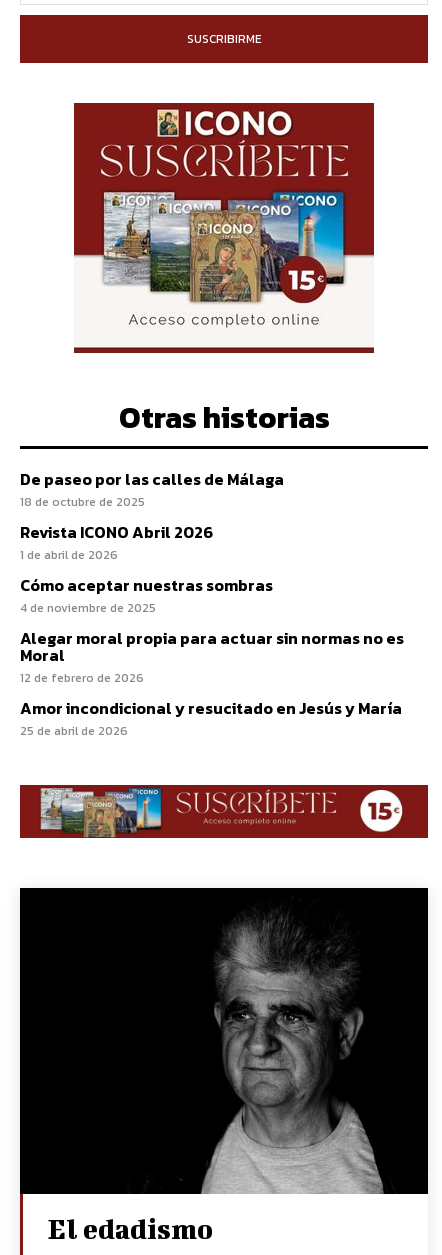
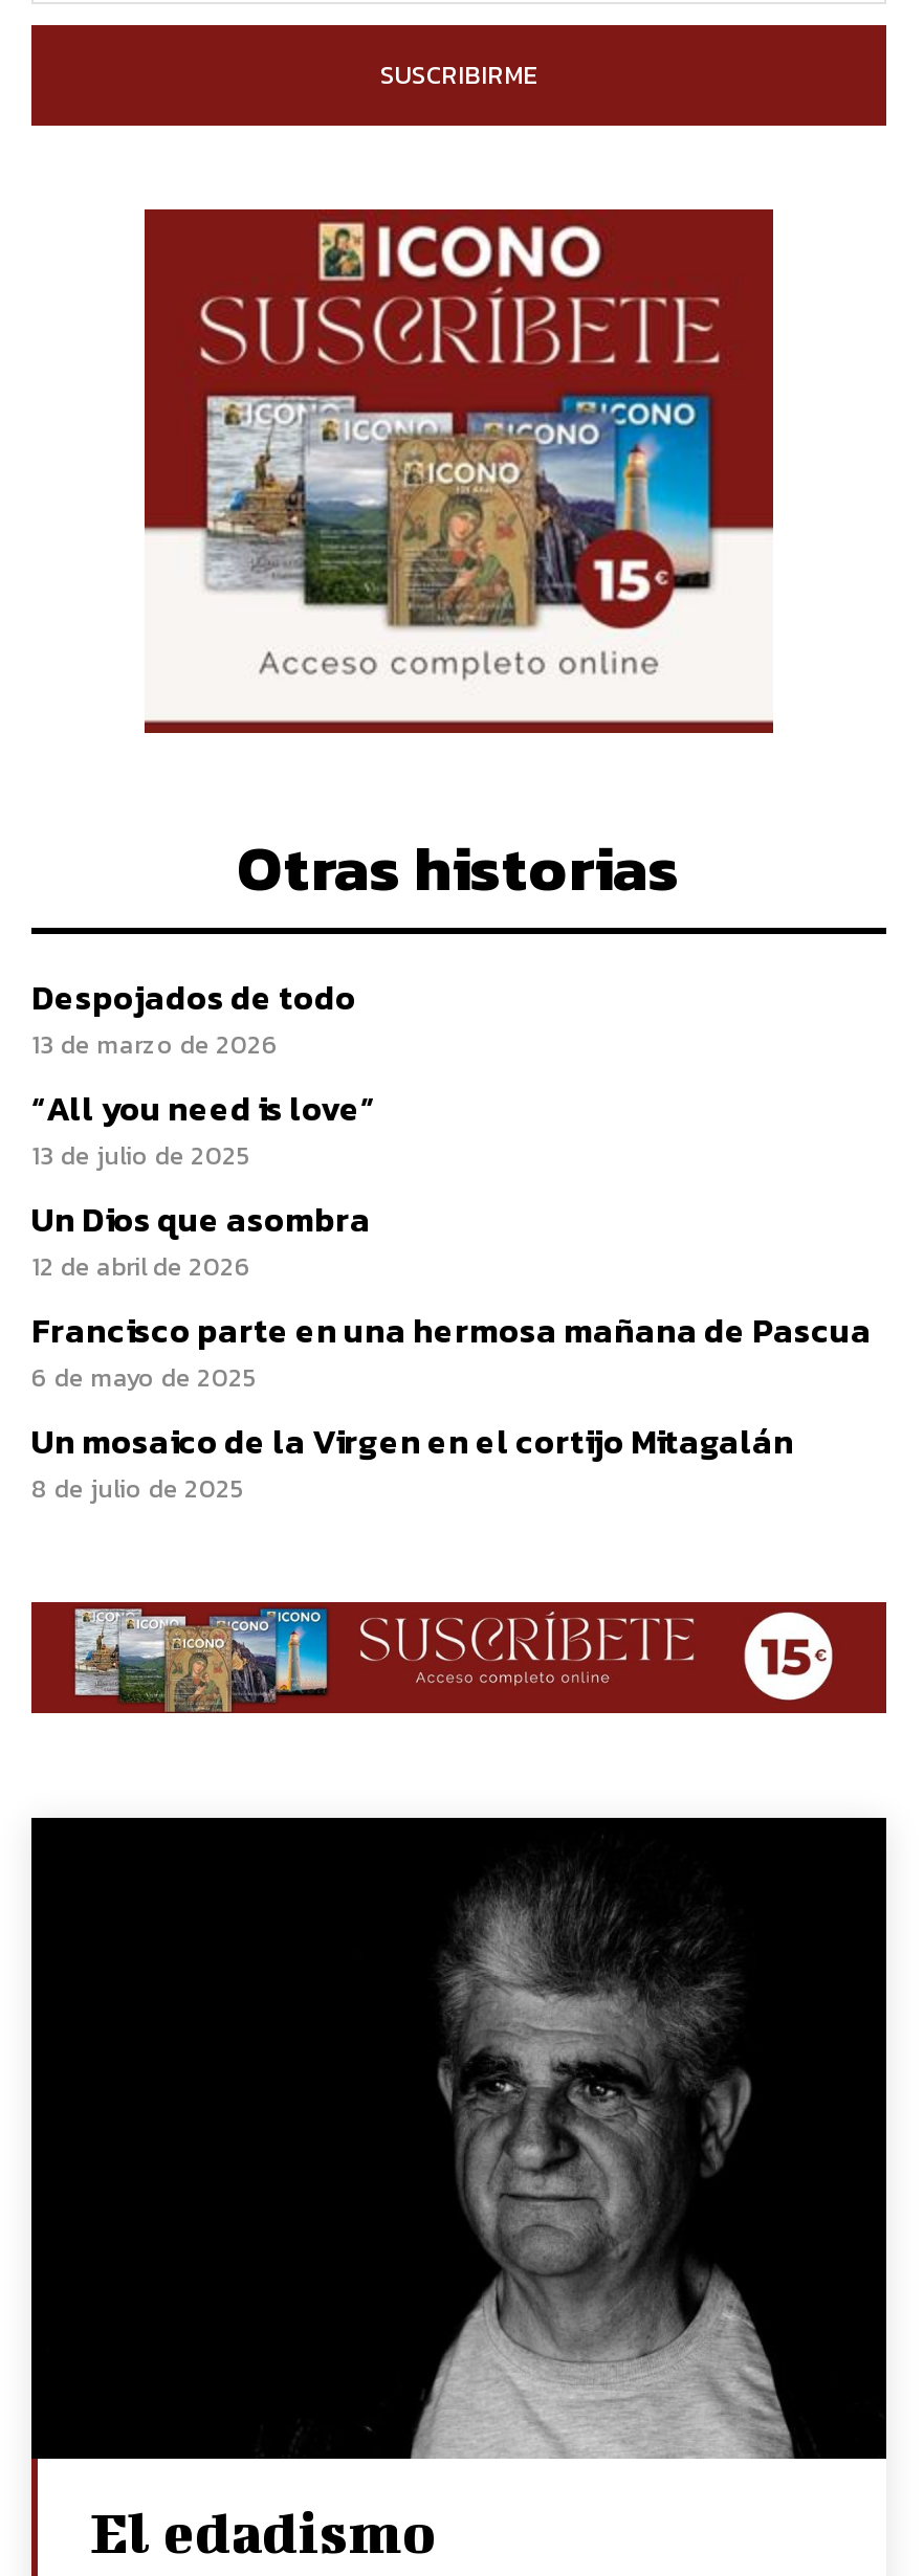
- De paseo por las calles de Málaga
- 18 de octubre de 2025
- Revista ICONO Abril 2026
- 1 de abril de 2026
- Cómo aceptar nuestras sombras
- 4 de noviembre de 2025
- Alegar moral propia para actuar sin normas no es
- Moral
- 12 de febrero de 2026
- Amor incondicional y resucitado en Jesús y María
- 25 de abril de 2026
+ Despojados de todo
+ 13 de marzo de 2026
+ “All you need is love”
+ 13 de julio de 2025
+ Un Dios que asombra
+ 12 de abril de 2026
+ Francisco parte en una hermosa mañana de Pascua
+ 6 de mayo de 2025
+ Un mosaico de la Virgen en el cortijo Mitagalán
+ 8 de julio de 2025
